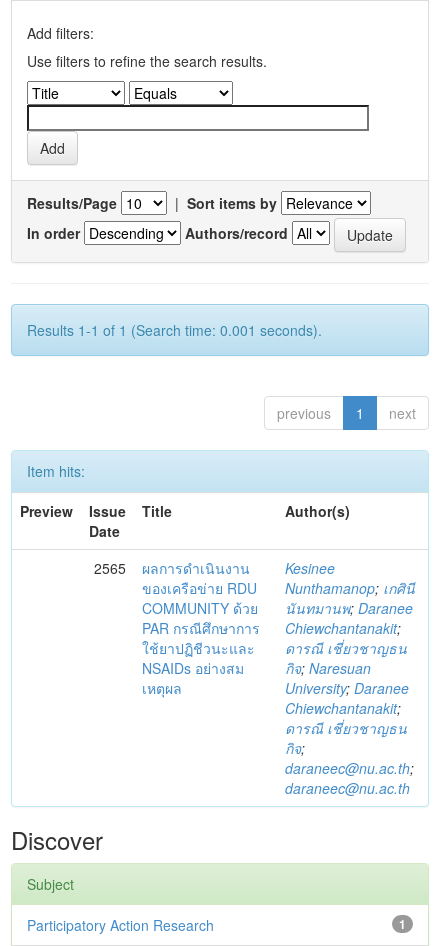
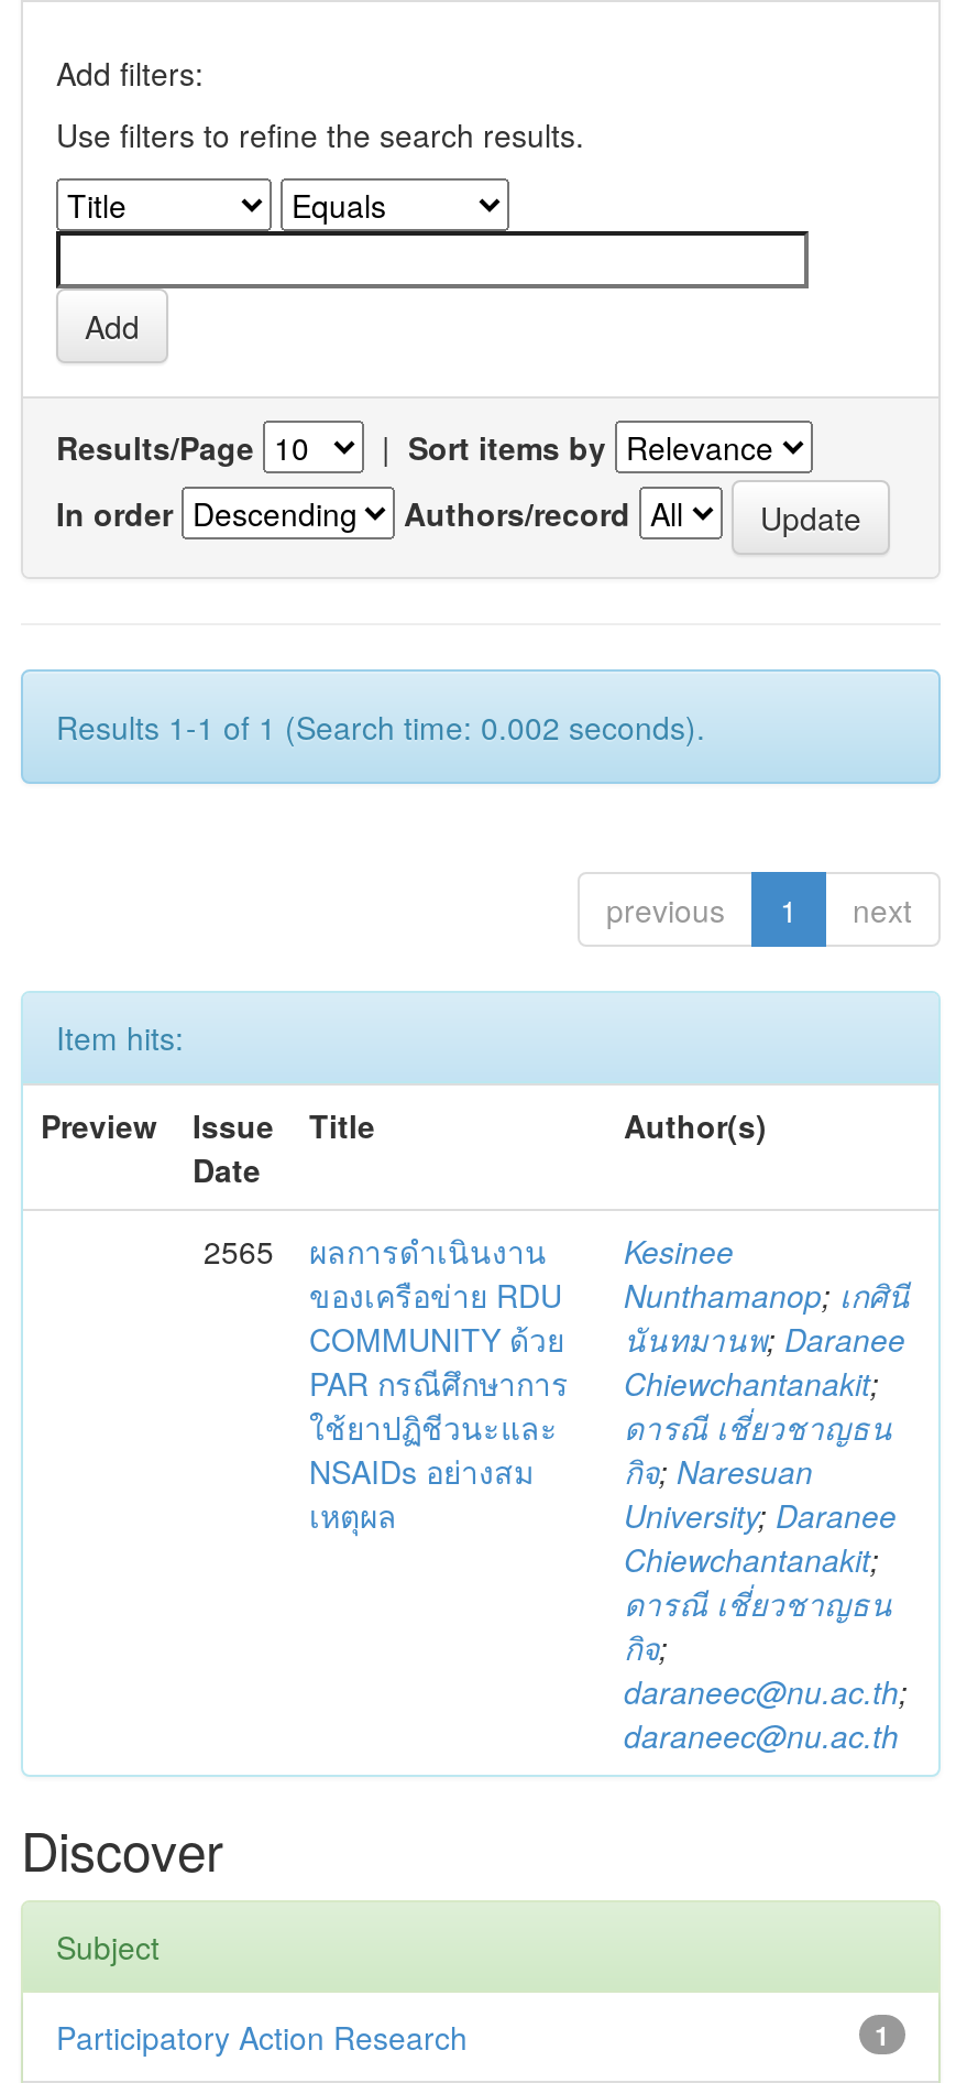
- Results 1-1 of 1 (Search time: 0.001 seconds).
+ Results 1-1 of 1 (Search time: 0.002 seconds).
